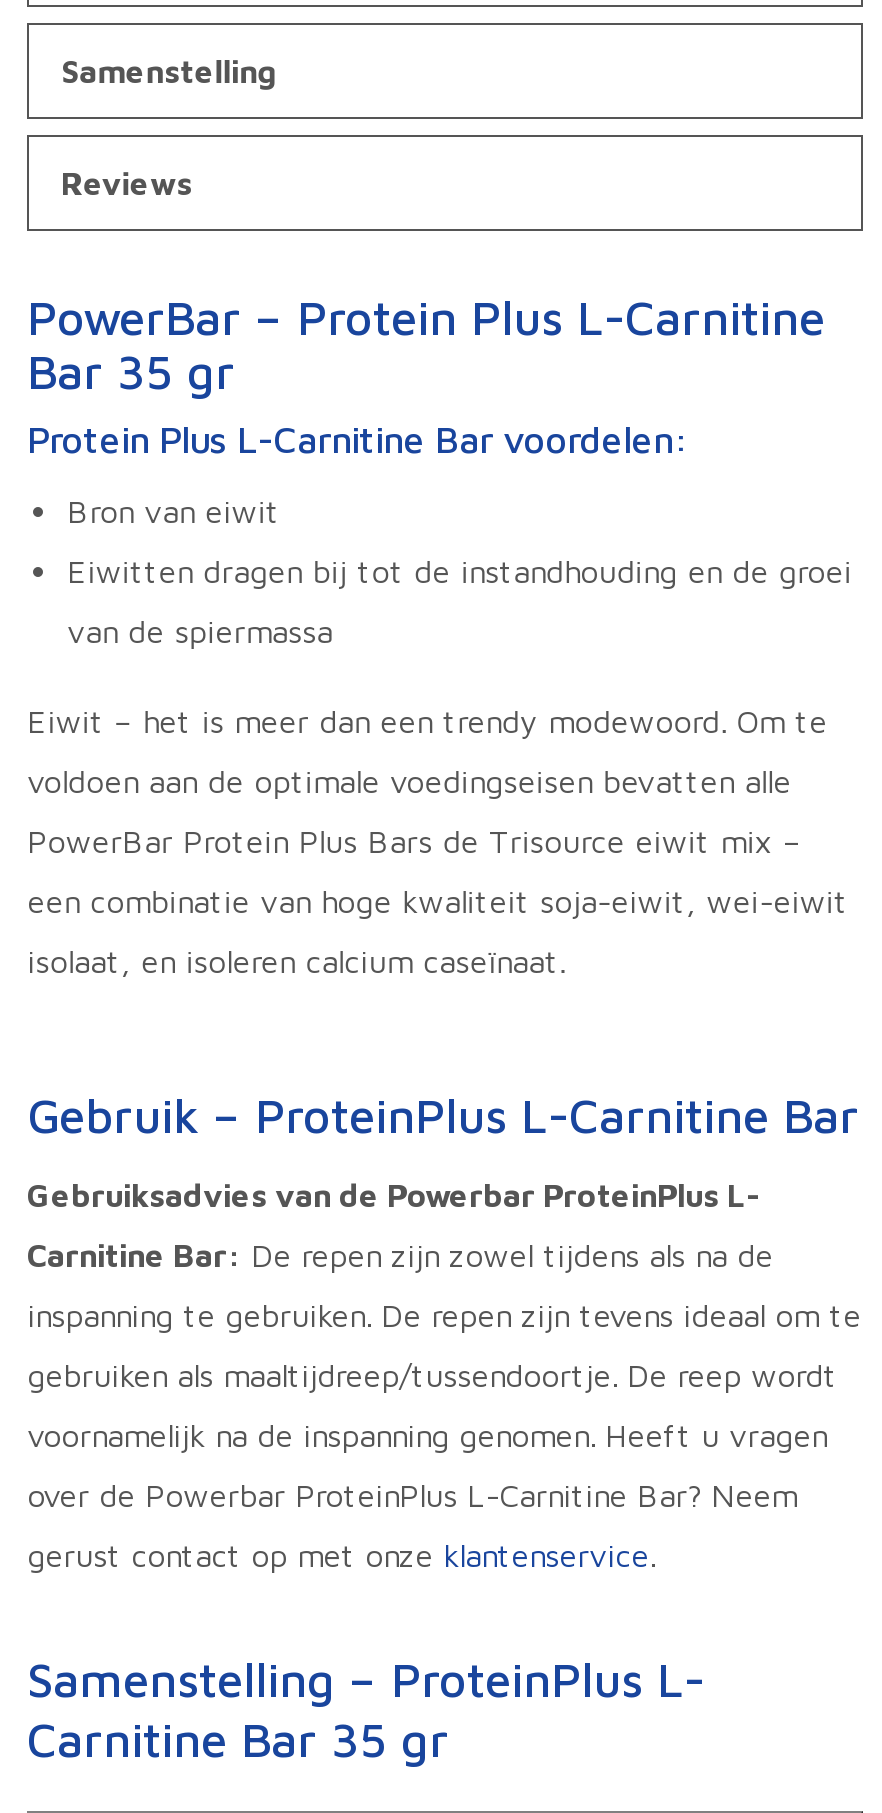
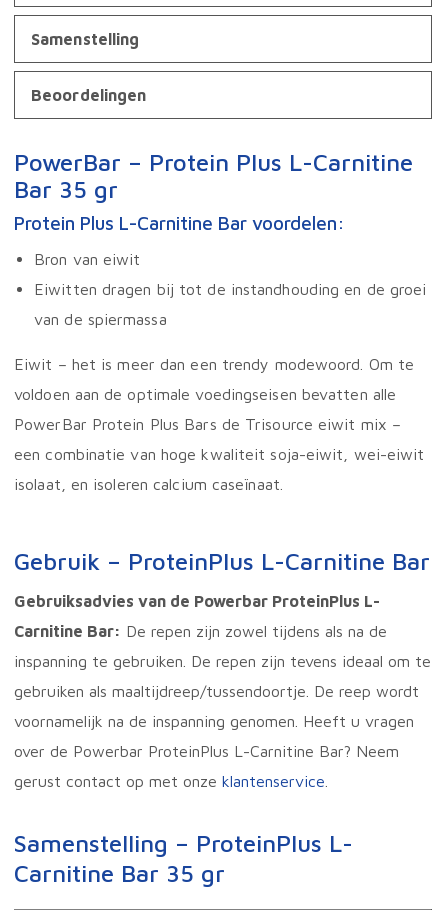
- Reviews
+ Beoordelingen
